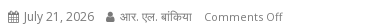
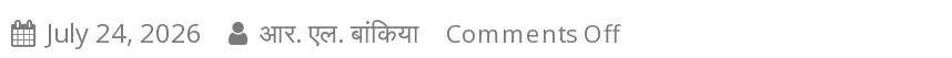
- July 21, 2026
+ July 24, 2026
